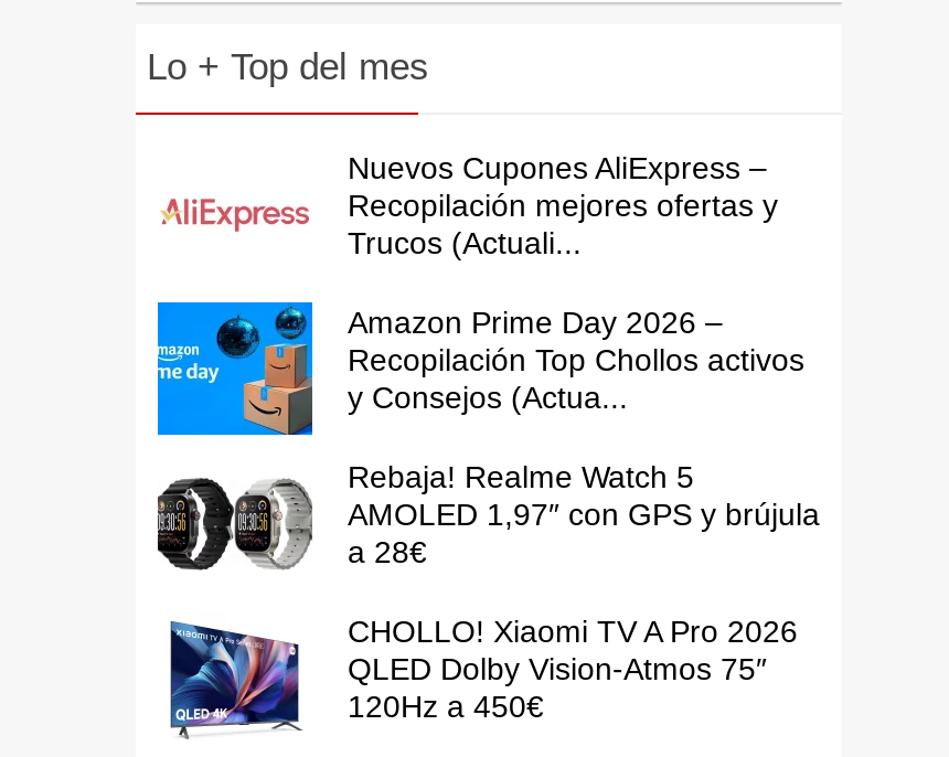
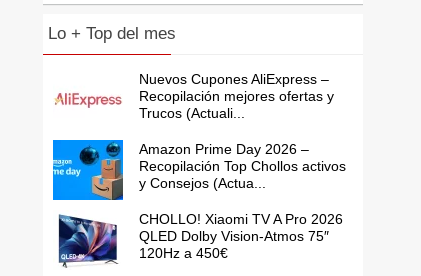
- [image]
- Rebaja! Realme Watch 5
- AMOLED 1,97″ con GPS y brújula
- a 28€
